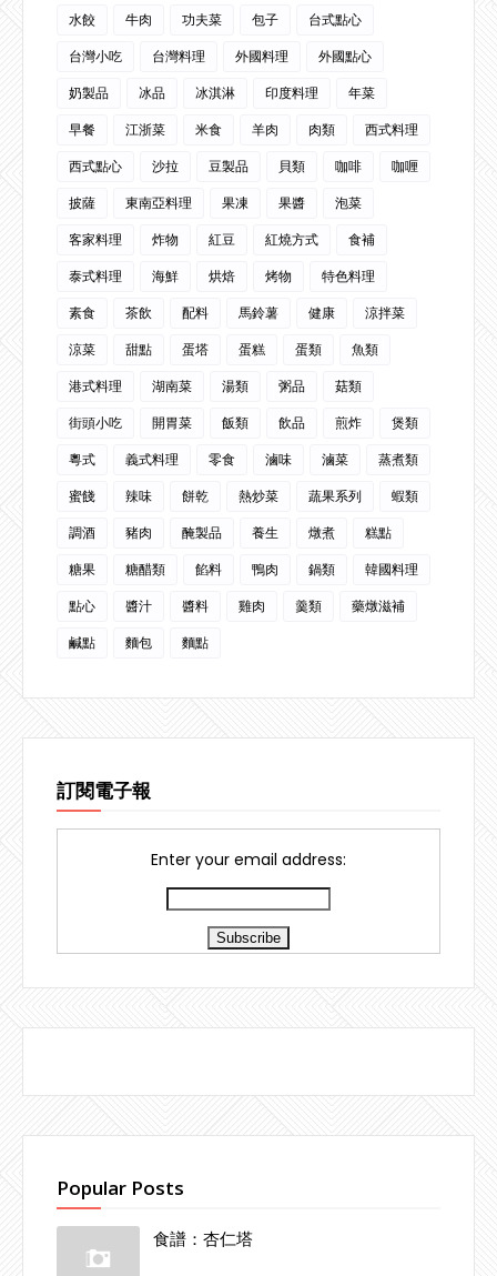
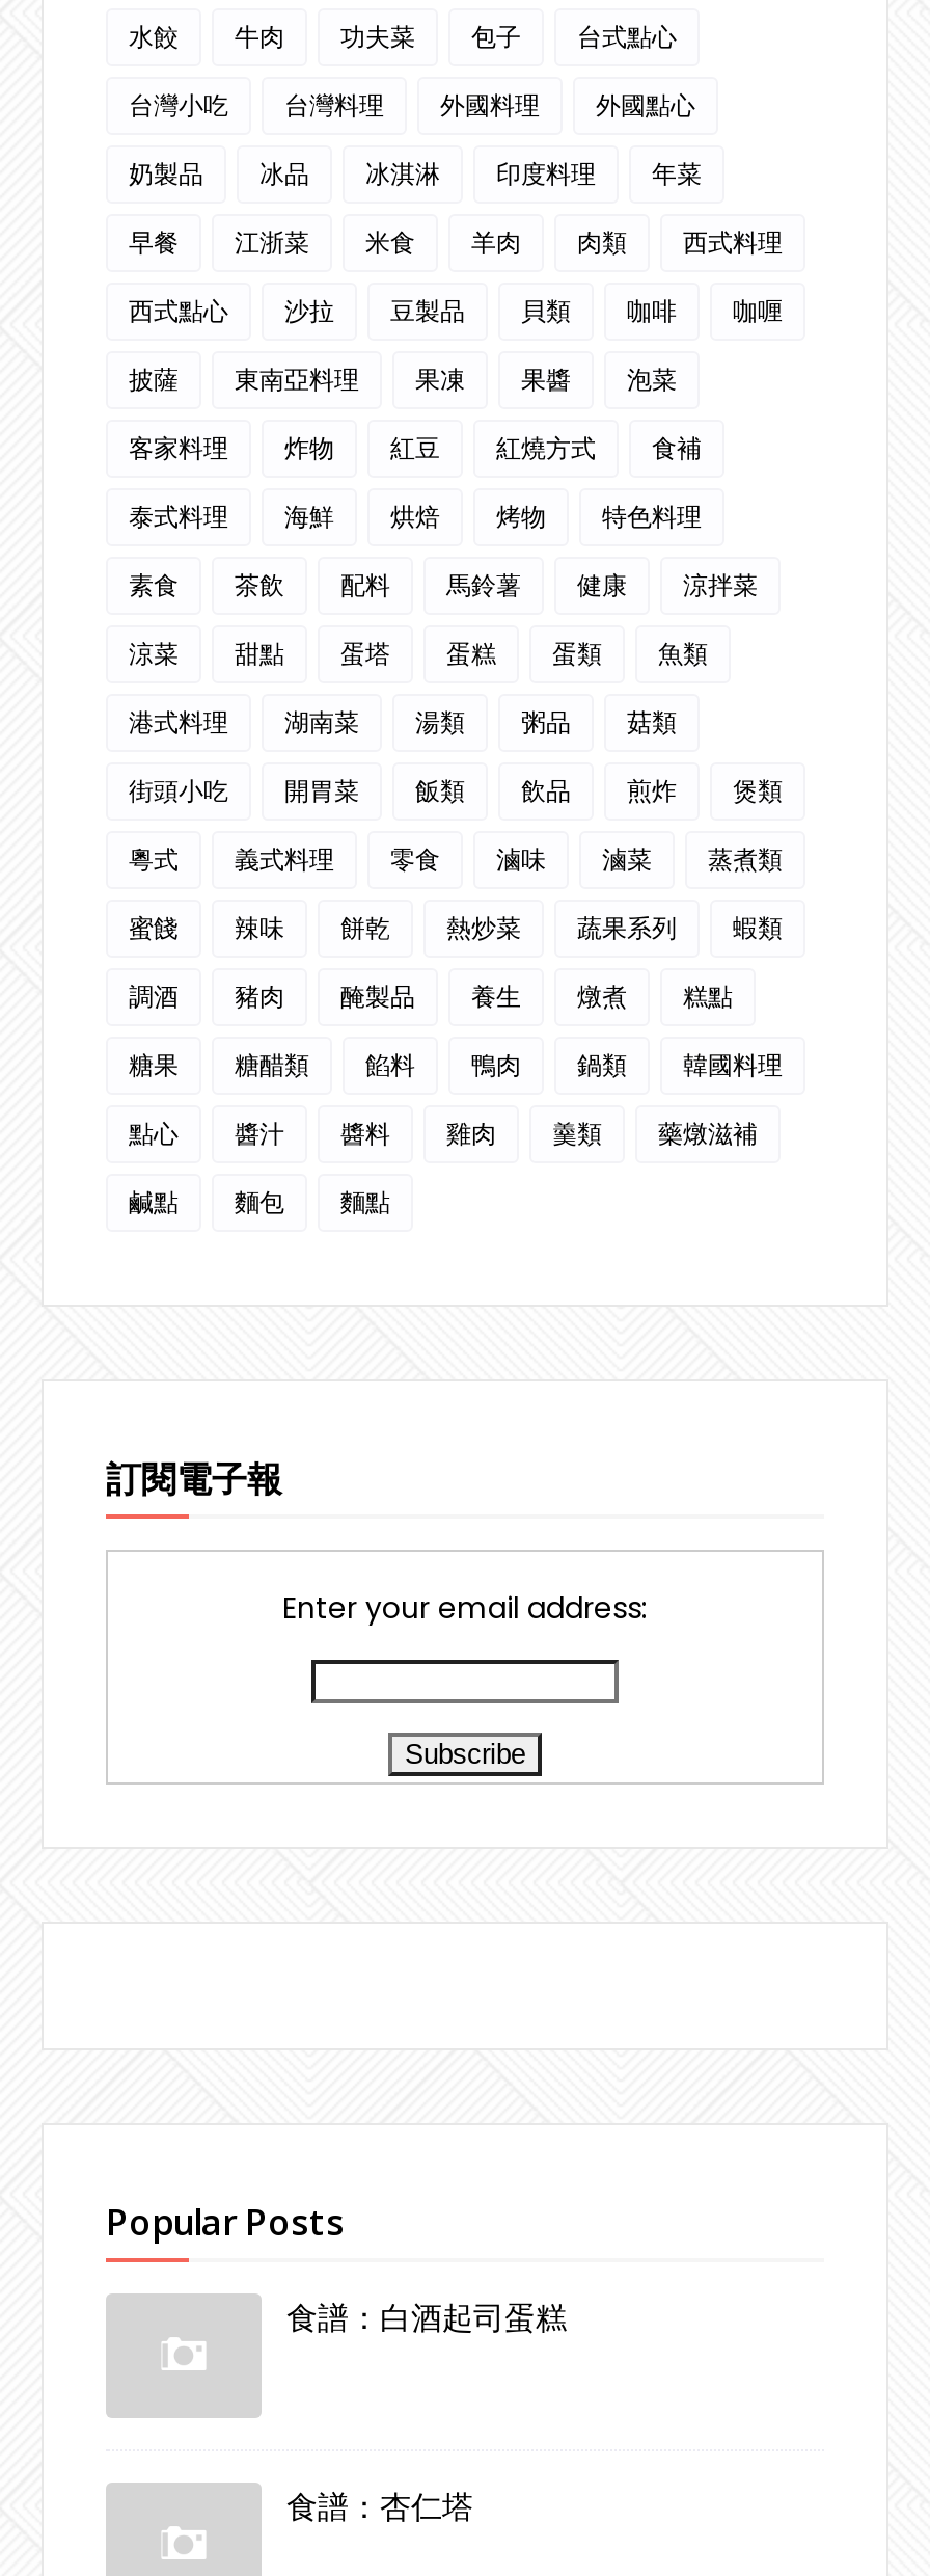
+ 食譜：白酒起司蛋糕
